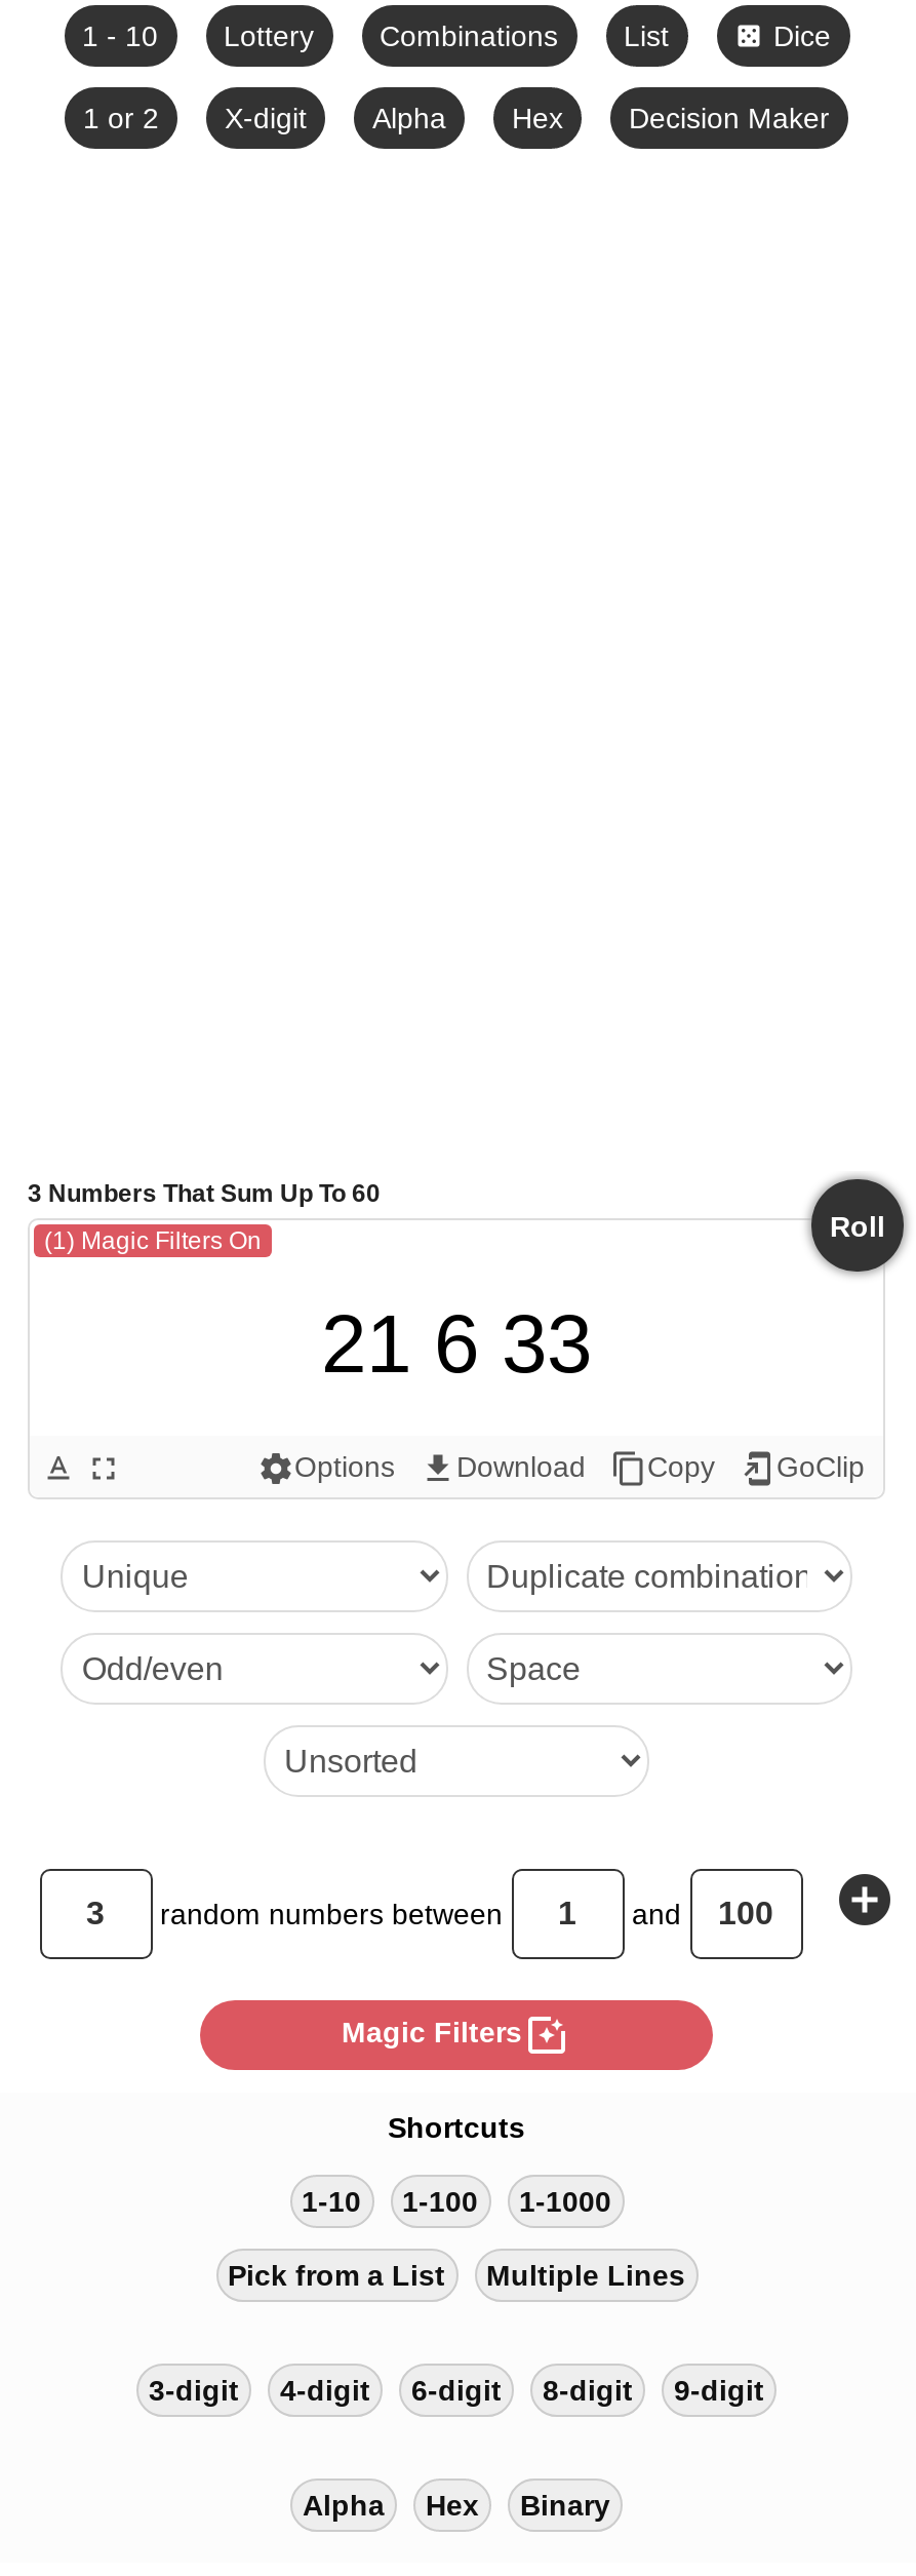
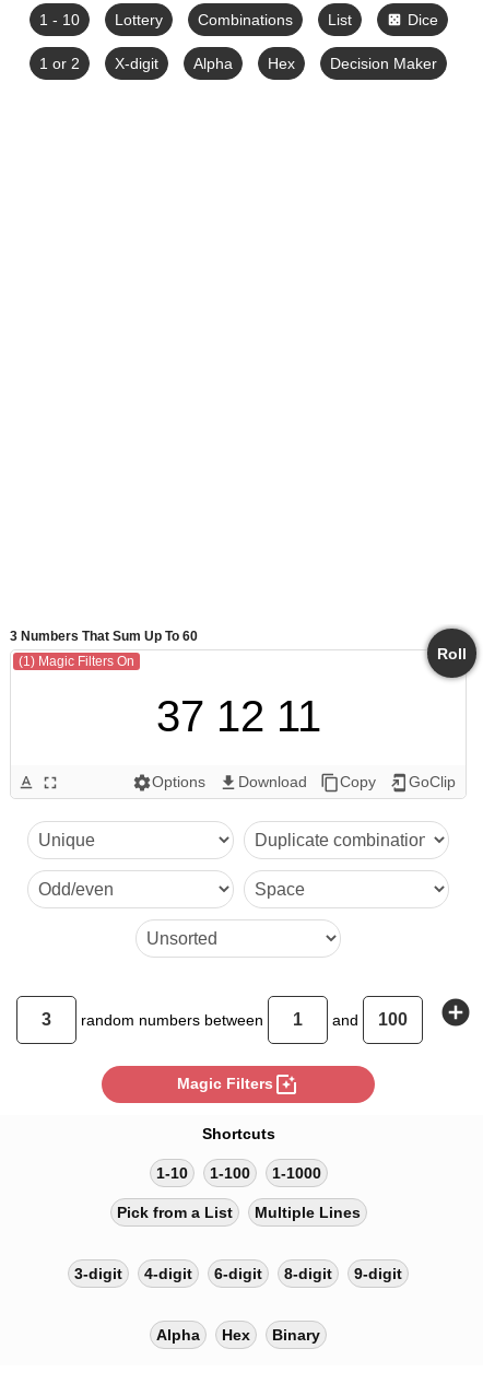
- 21 6 33
+ 37 12 11
